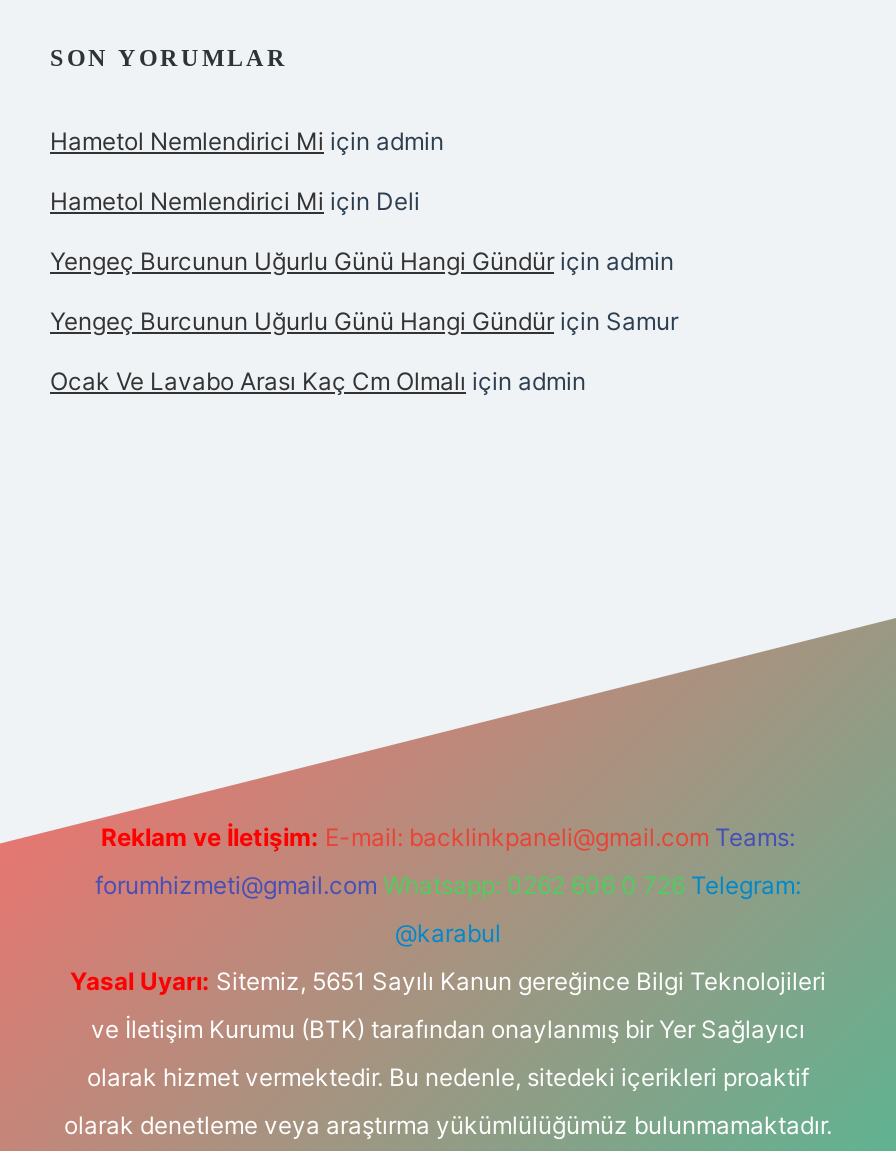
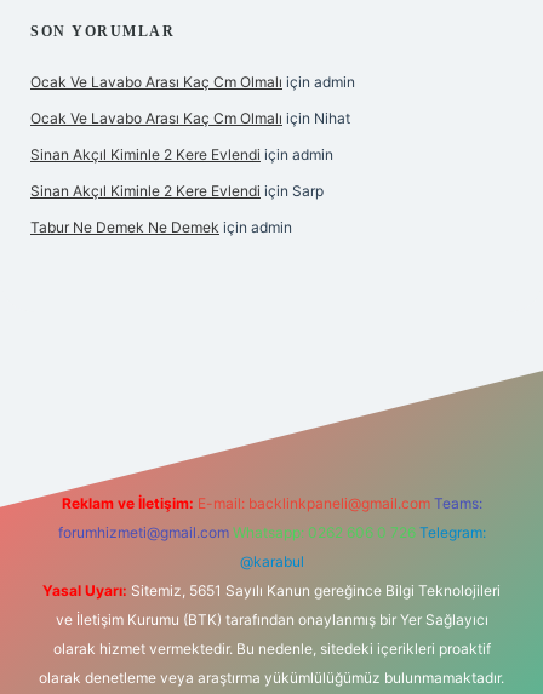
- Hametol Nemlendirici Mi için admin
- Hametol Nemlendirici Mi için Deli
- Yengeç Burcunun Uğurlu Günü Hangi Gündür için admin
- Yengeç Burcunun Uğurlu Günü Hangi Gündür için Samur

moved up: Ocak Ve Lavabo Arası Kaç Cm Olmalı için admin

+ Ocak Ve Lavabo Arası Kaç Cm Olmalı için Nihat
+ Sinan Akçıl Kiminle 2 Kere Evlendi için admin
+ Sinan Akçıl Kiminle 2 Kere Evlendi için Sarp
+ Tabur Ne Demek Ne Demek için admin
